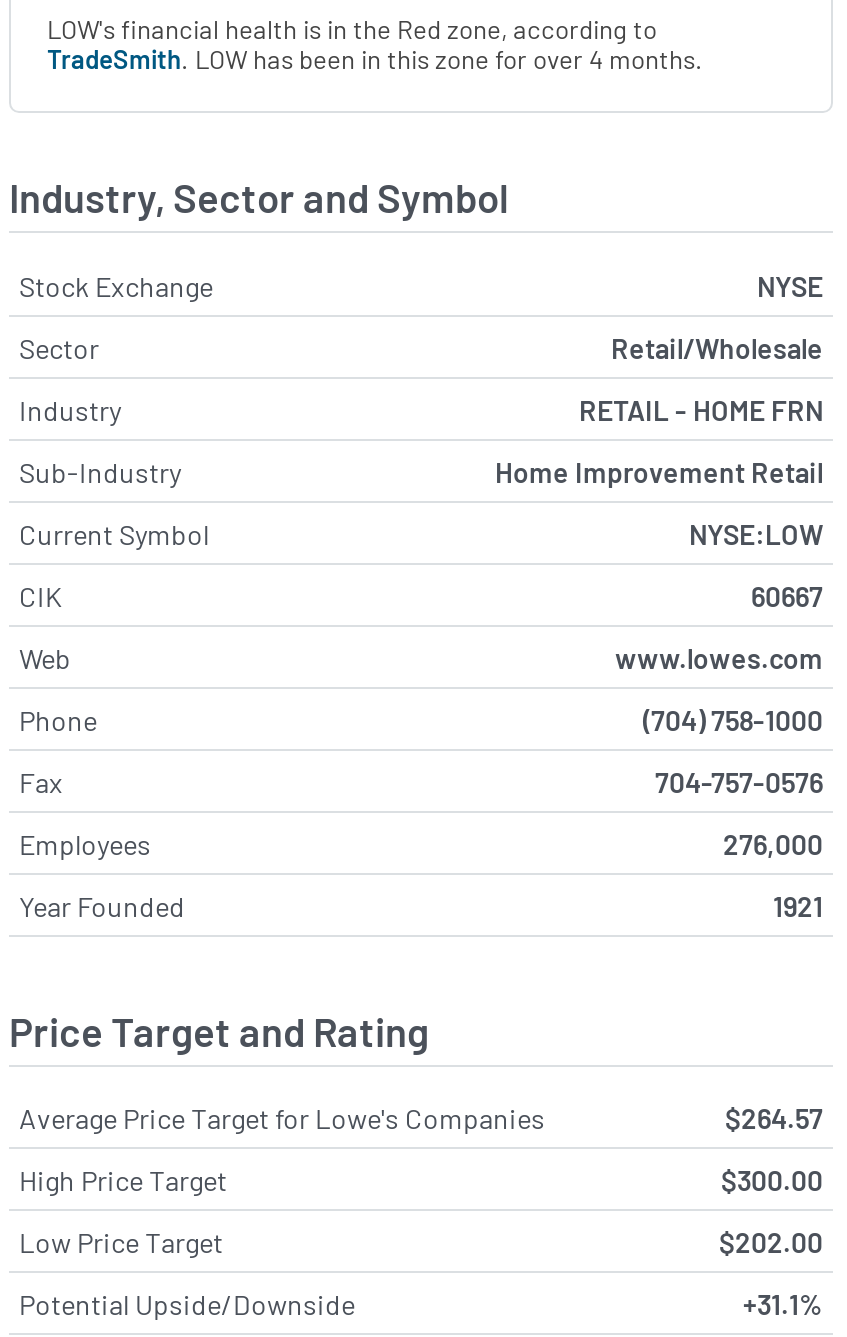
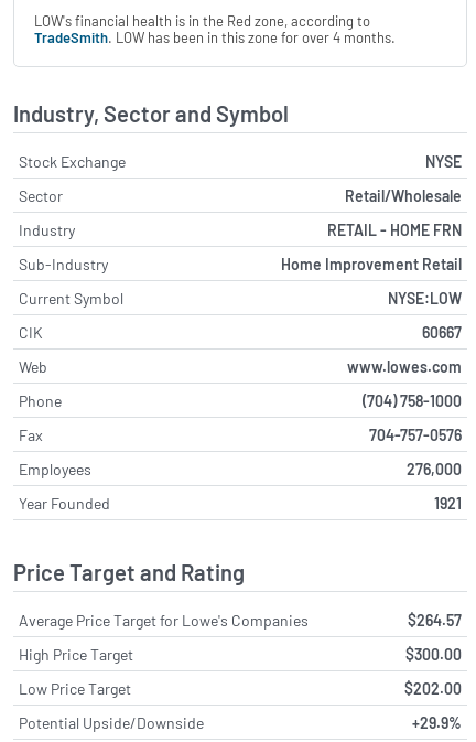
- +31.1%
+ +29.9%
